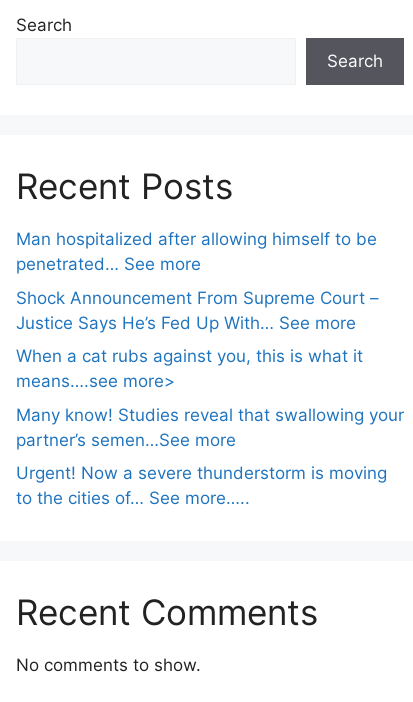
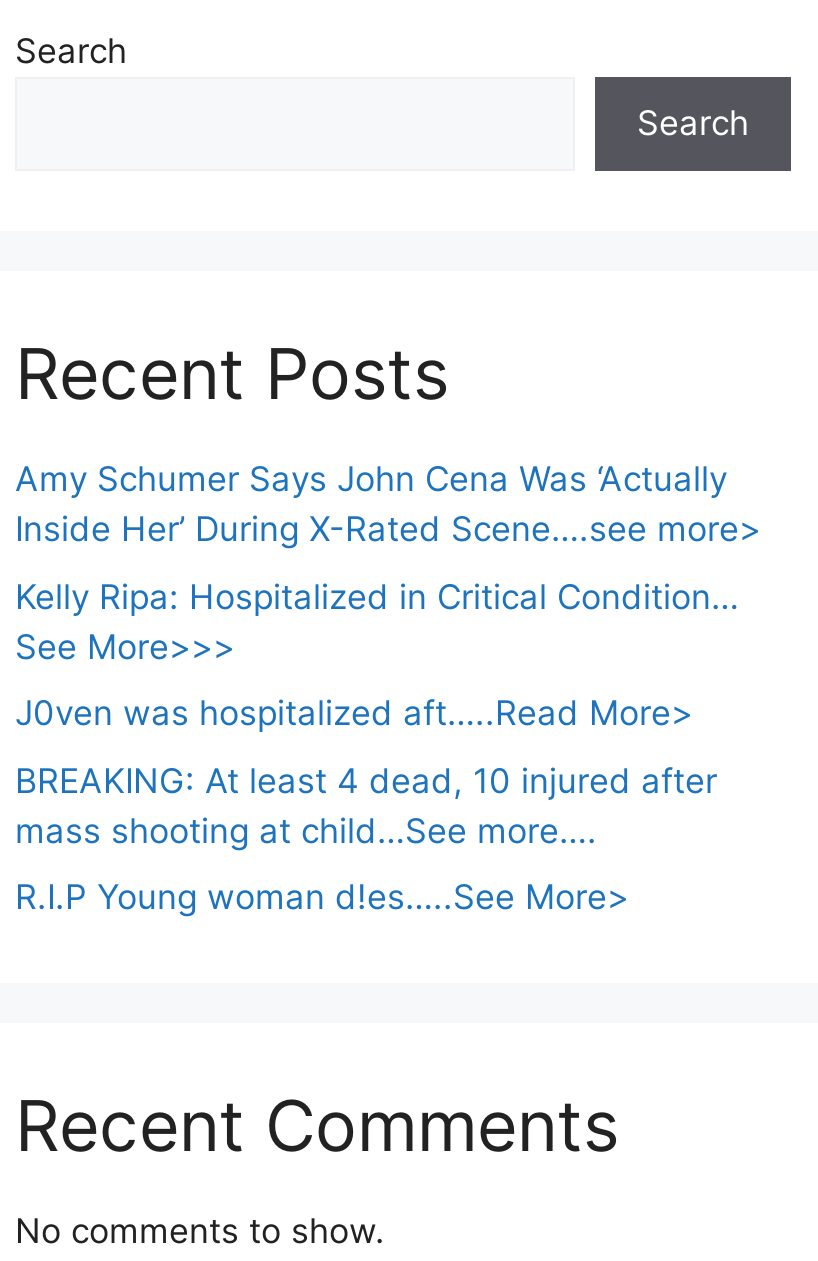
- Man hospitalized after allowing himself to be
- penetrated… See more
+ Amy Schumer Says John Cena Was ‘Actually
+ Inside Her’ During X-Rated Scene….see more>

- Shock Announcement From Supreme Court –
- Justice Says He’s Fed Up With… See more
+ Kelly Ripa: Hospitalized in Critical Condition…
+ See More>>>

- When a cat rubs against you, this is what it
- means….see more>
+ J0ven was hospitalized aft…..Read More>

- Many know! Studies reveal that swallowing your
- partner’s semen…See more
+ BREAKING: At least 4 dead, 10 injured after
+ mass shooting at child…See more….

- Urgent! Now a severe thunderstorm is moving
- to the cities of… See more…..
+ R.I.P Young woman d!es…..See More>
